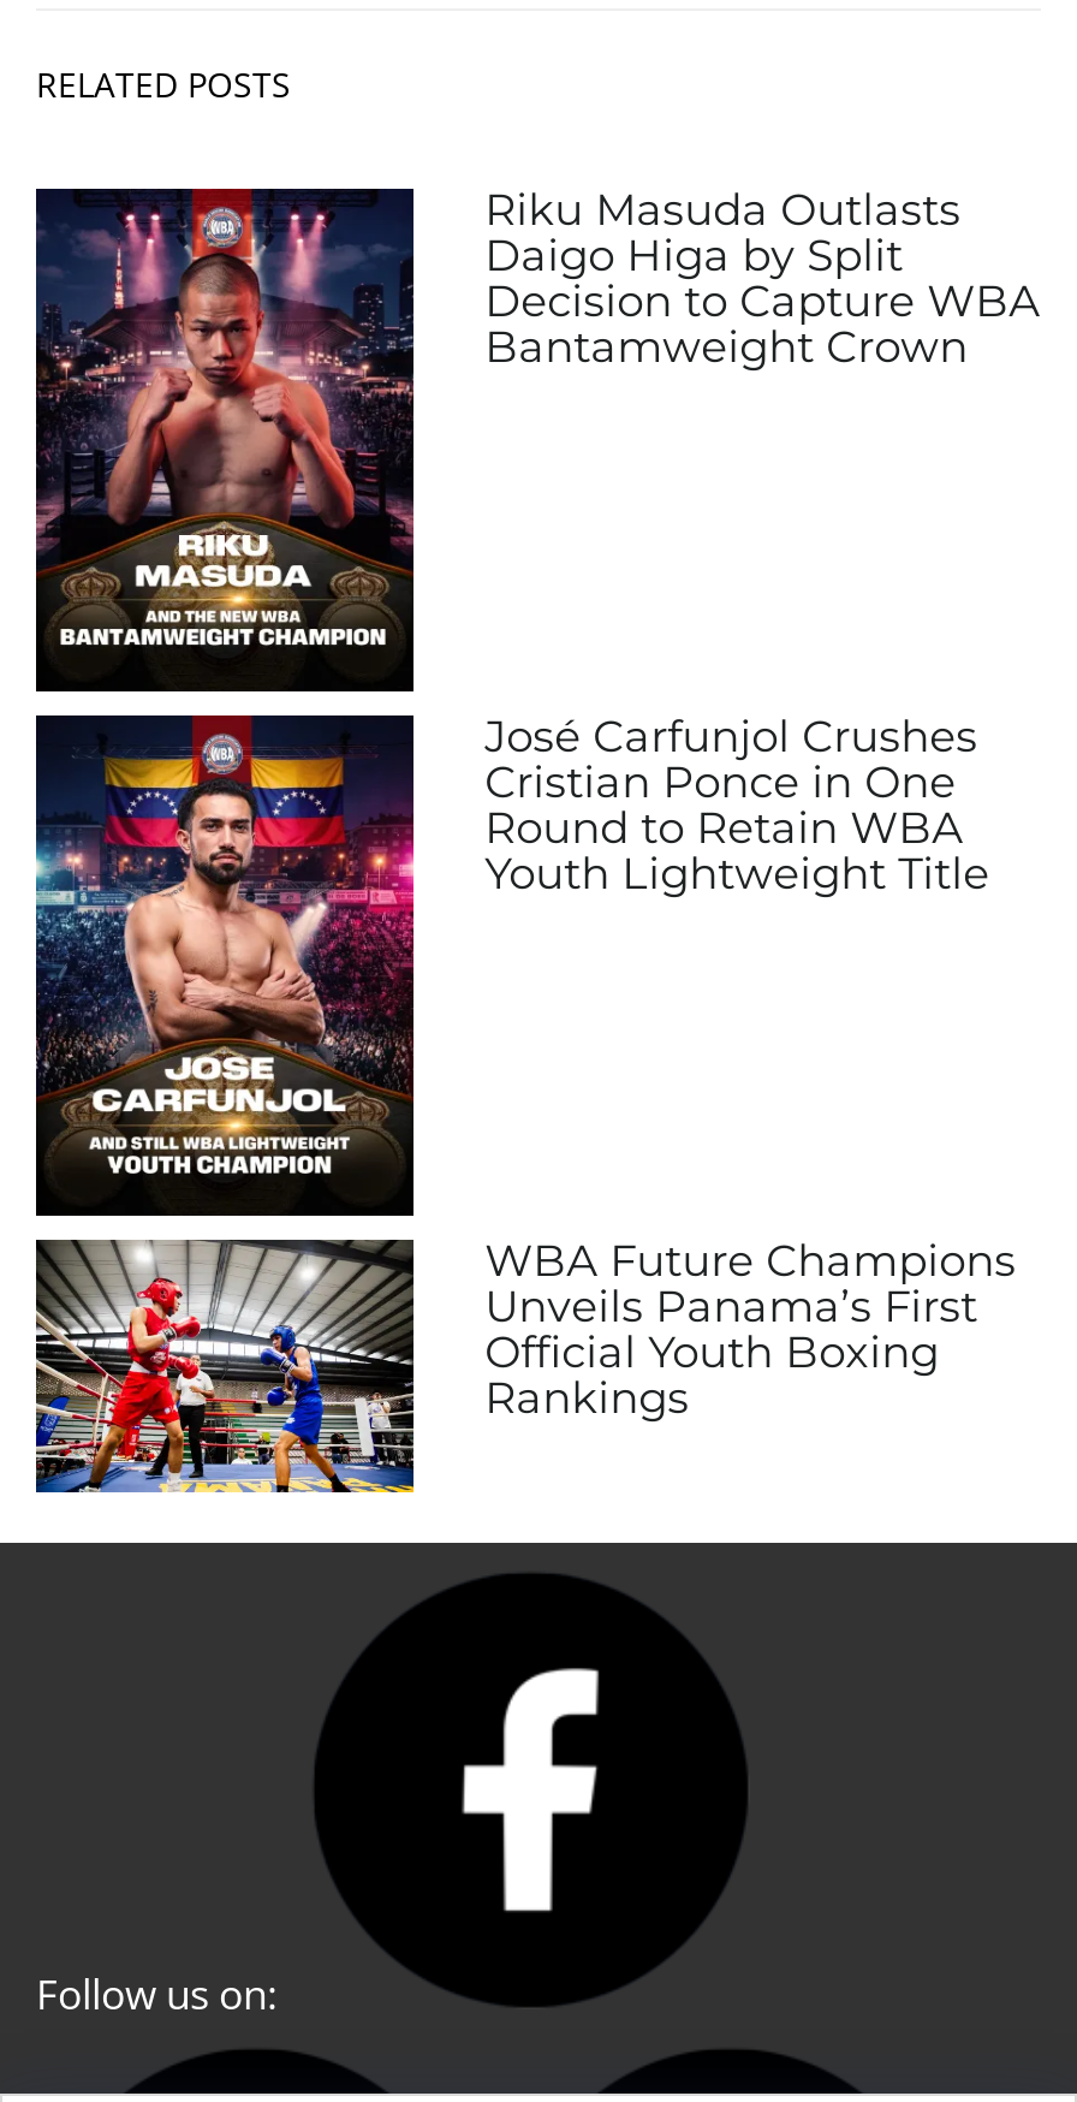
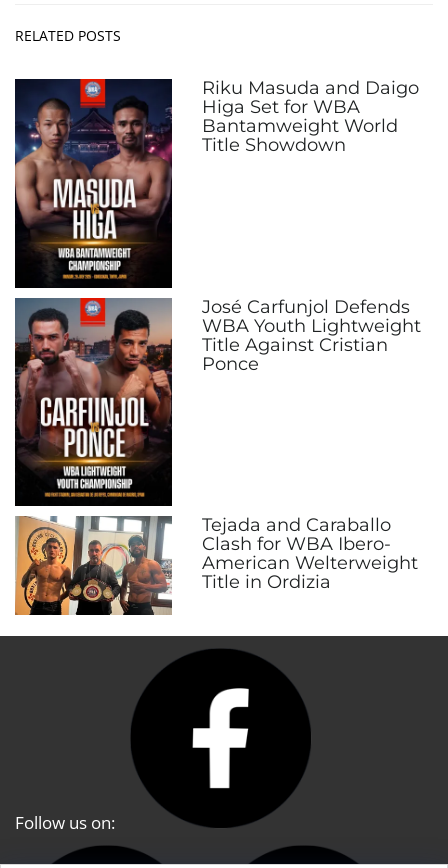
- [image]
- Riku Masuda Outlasts
- Daigo Higa by Split
- Decision to Capture WBA
- Bantamweight Crown
+ [image]
+ Riku Masuda and Daigo
+ Higa Set for WBA
+ Bantamweight World
+ Title Showdown

- [image]
- José Carfunjol Crushes
- Cristian Ponce in One
- Round to Retain WBA
- Youth Lightweight Title
+ [image]
+ José Carfunjol Defends
+ WBA Youth Lightweight
+ Title Against Cristian
+ Ponce

- [image]
- WBA Future Champions
- Unveils Panama’s First
- Official Youth Boxing
- Rankings
+ [image]
+ Tejada and Caraballo
+ Clash for WBA Ibero-
+ American Welterweight
+ Title in Ordizia
